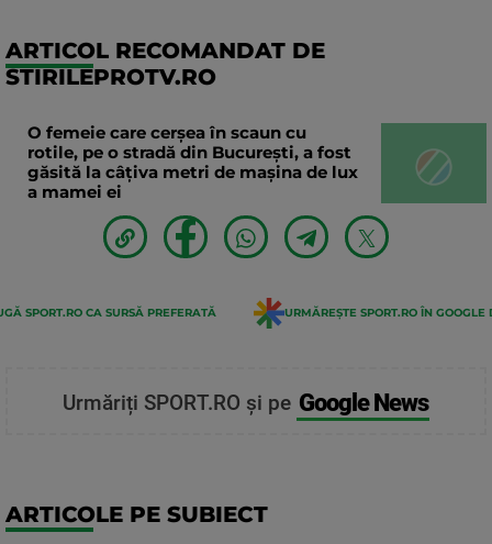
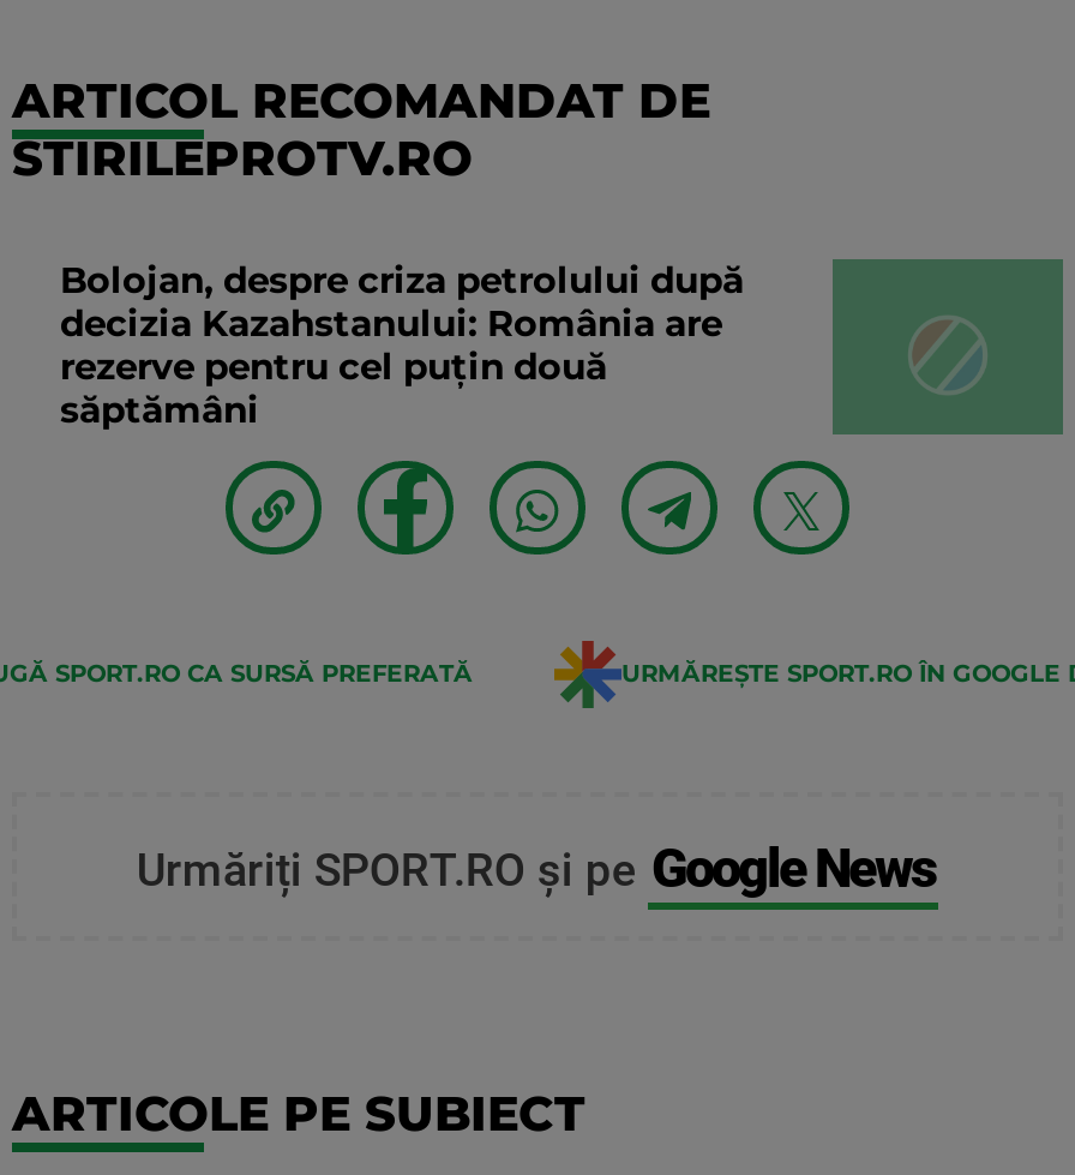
- O femeie care cerșea în scaun cu
- rotile, pe o stradă din București, a fost
- găsită la câțiva metri de mașina de lux
- a mamei ei
+ Bolojan, despre criza petrolului după
+ decizia Kazahstanului: România are
+ rezerve pentru cel puțin două
+ săptămâni
